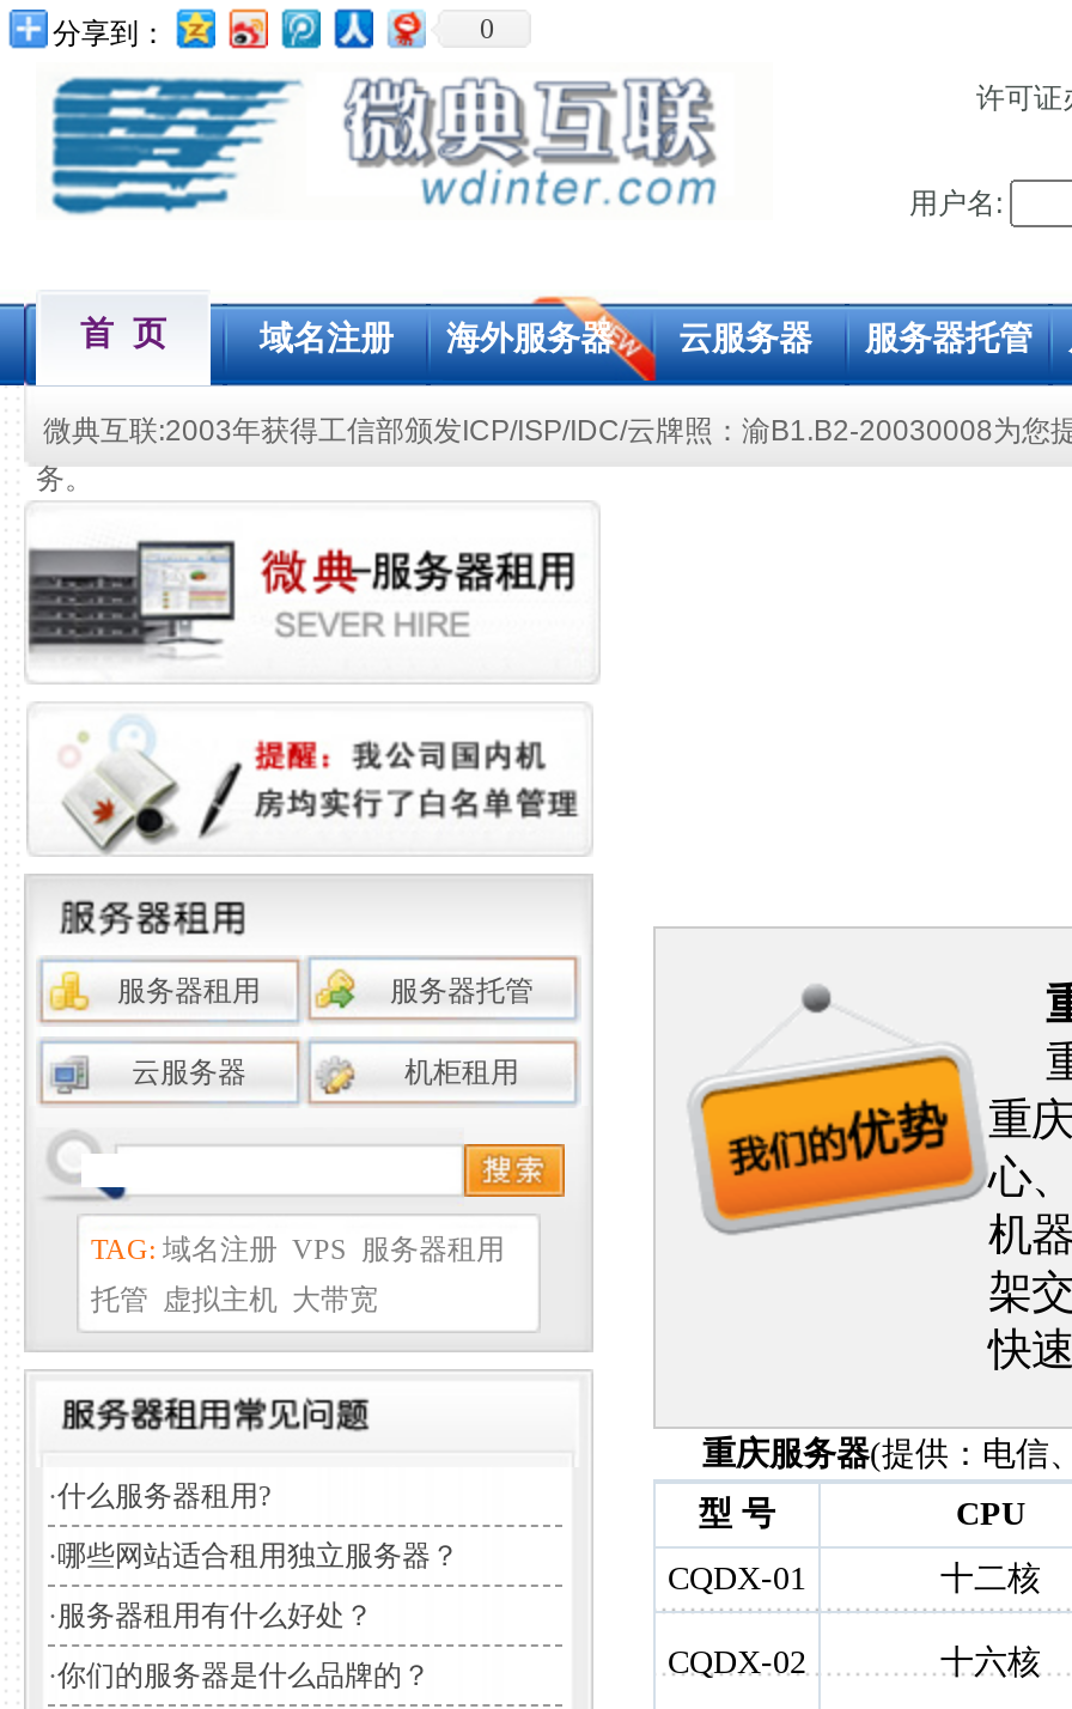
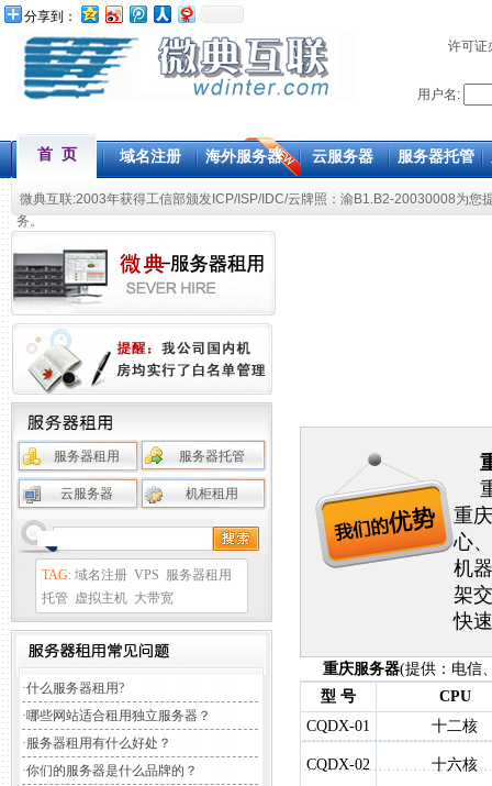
- 0
